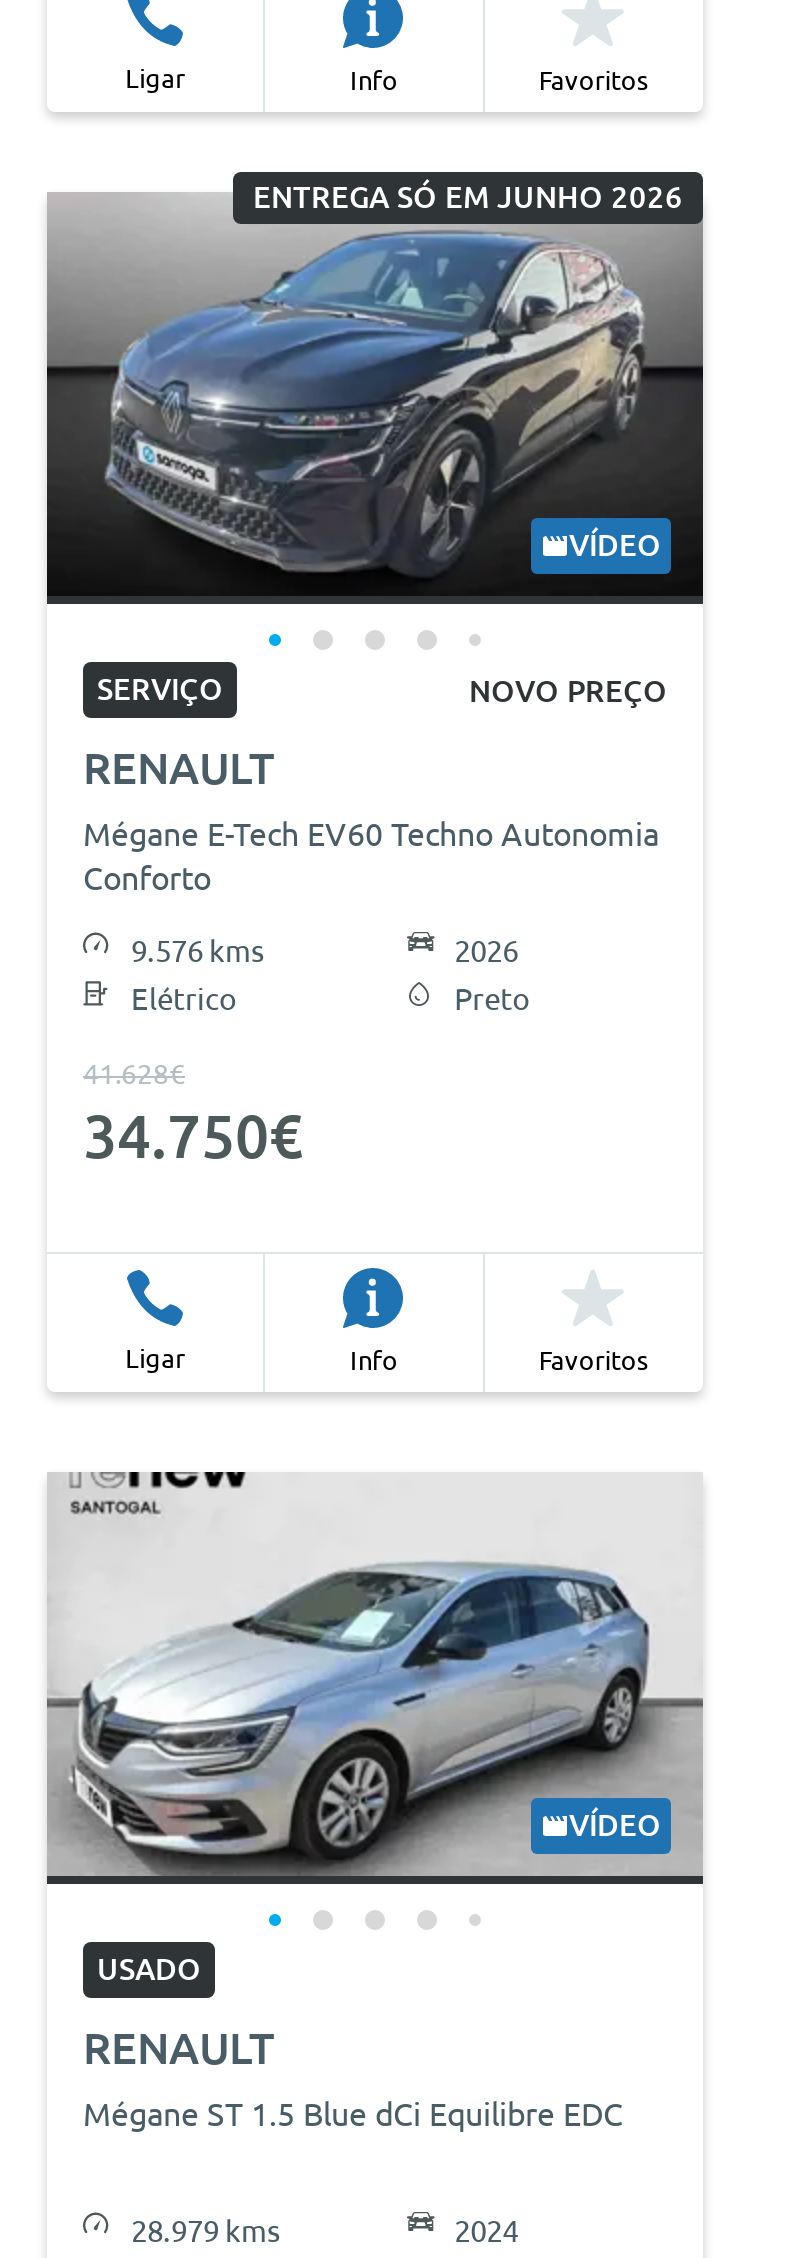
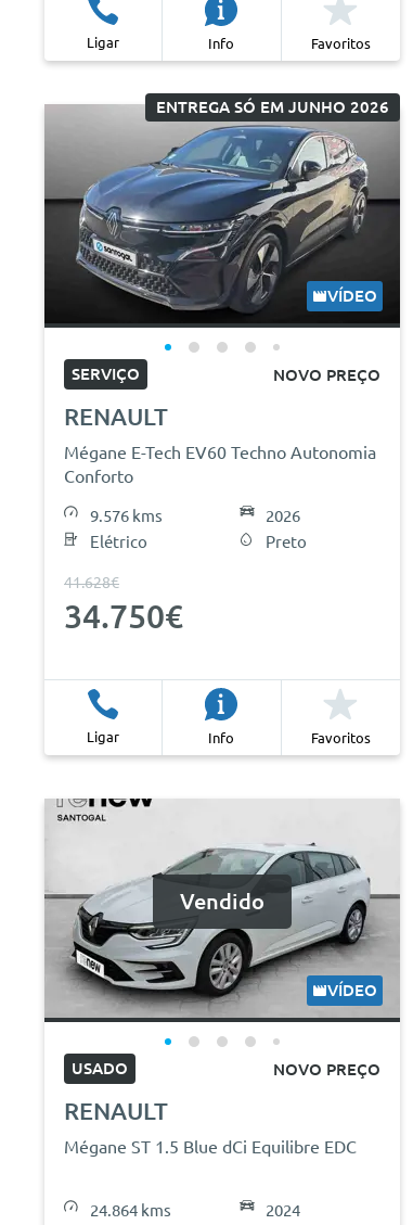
+ Vendido

- [image]
+ [image]

+ NOVO PREÇO

- 28.979 kms
+ 24.864 kms
